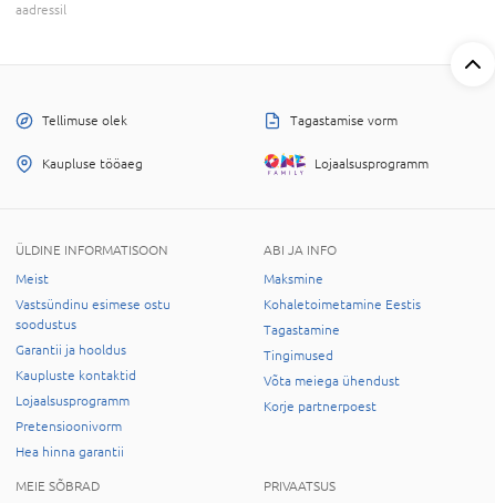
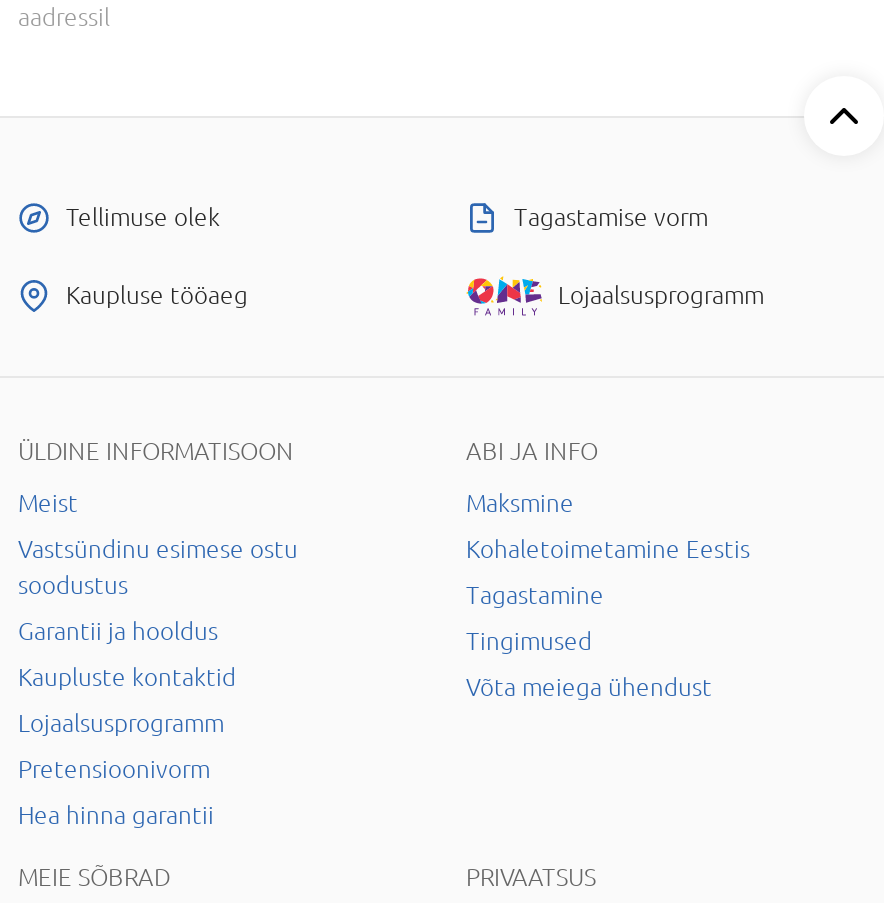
- Korje partnerpoest
